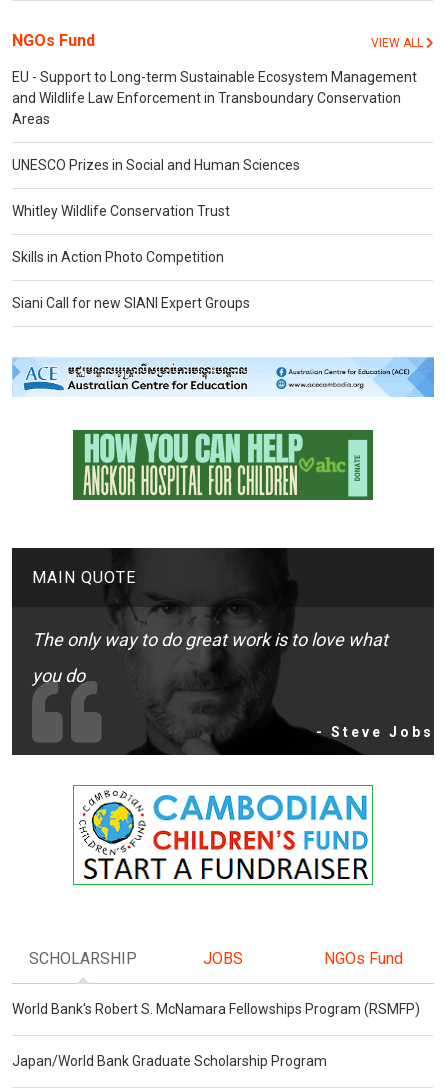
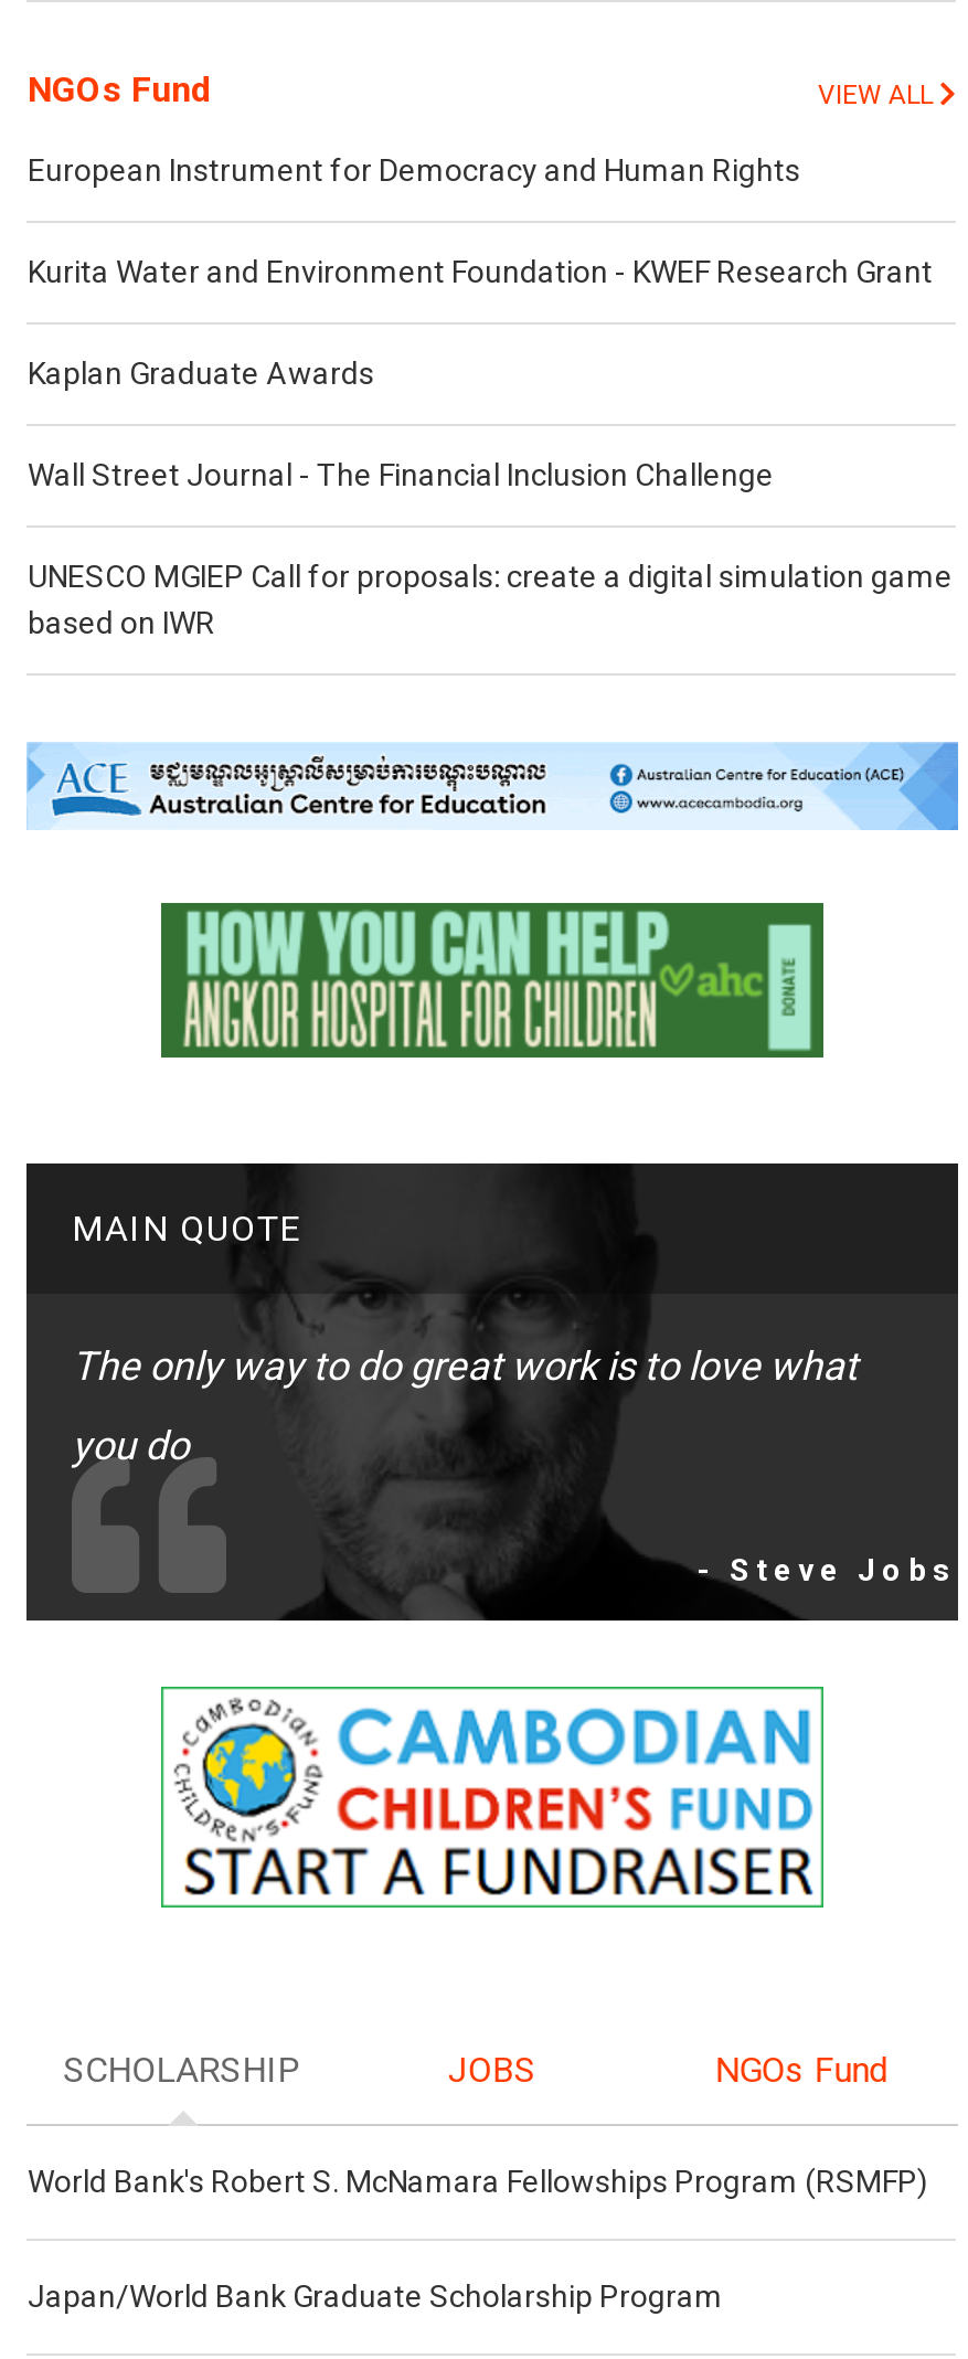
- EU - Support to Long-term Sustainable Ecosystem Management
- and Wildlife Law Enforcement in Transboundary Conservation
- Areas
+ European Instrument for Democracy and Human Rights

- UNESCO Prizes in Social and Human Sciences
+ Kurita Water and Environment Foundation - KWEF Research Grant

- Whitley Wildlife Conservation Trust
+ Kaplan Graduate Awards

- Skills in Action Photo Competition
+ Wall Street Journal - The Financial Inclusion Challenge

- Siani Call for new SIANI Expert Groups
+ UNESCO MGIEP Call for proposals: create a digital simulation game
+ based on IWR
